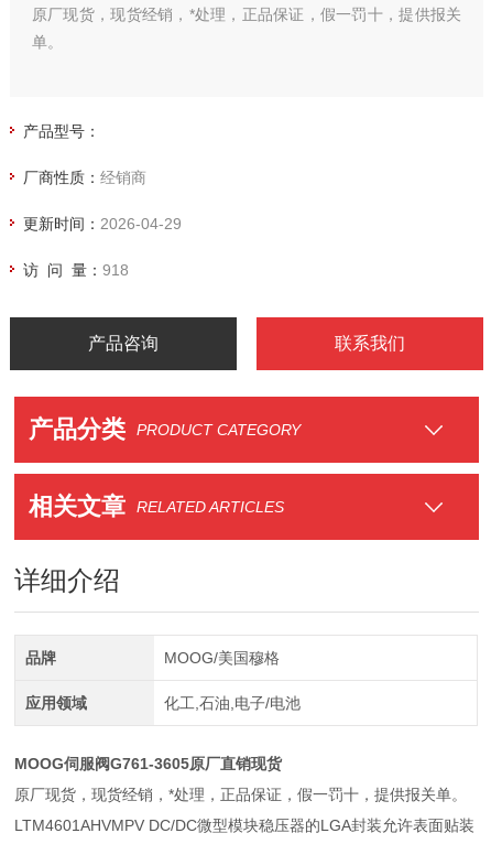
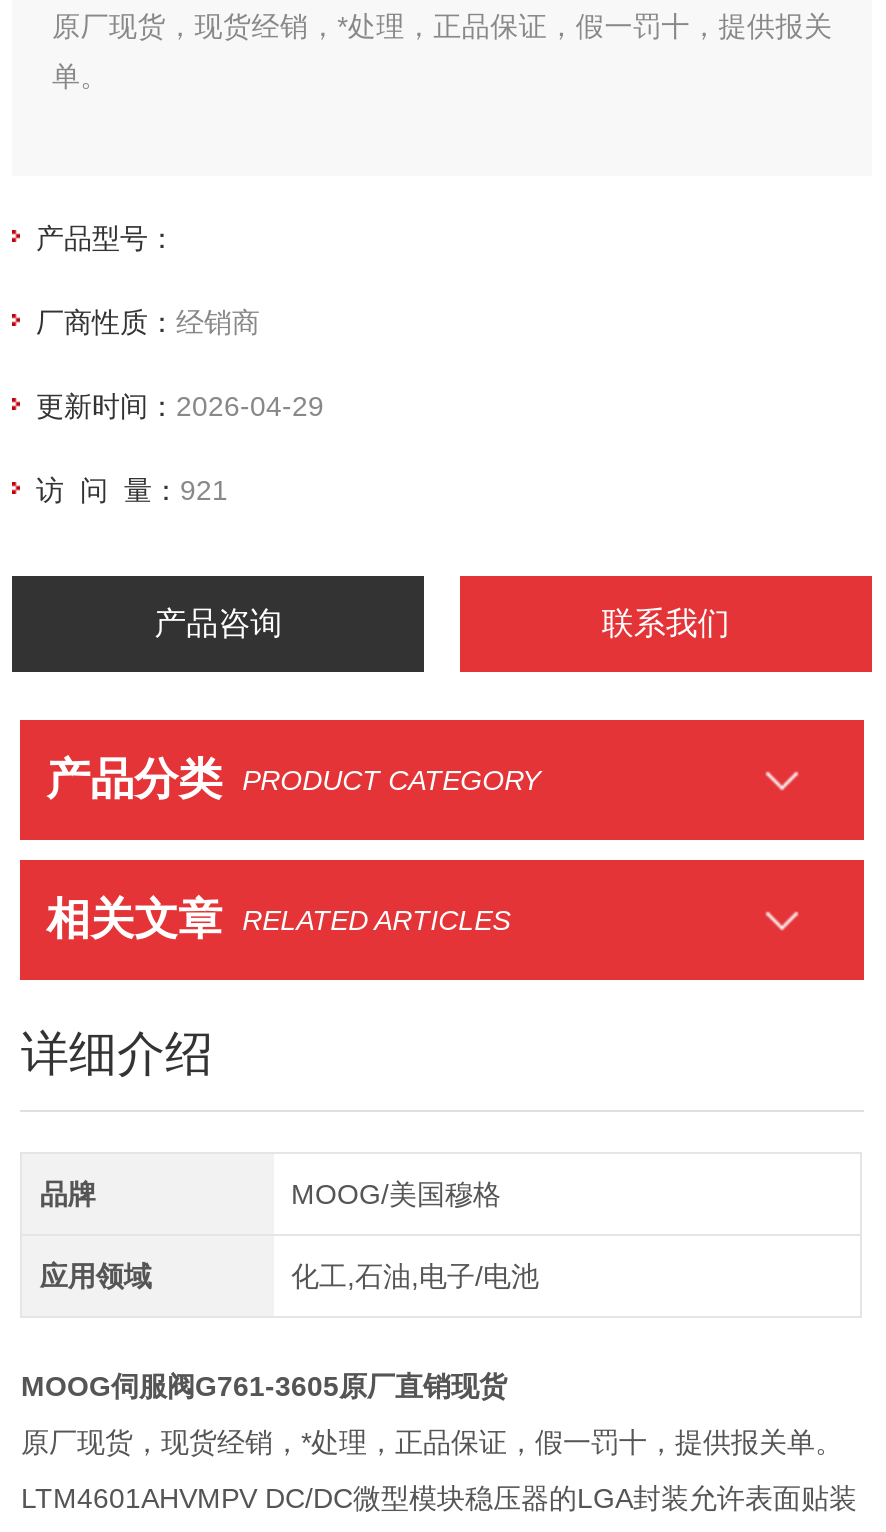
- 访 问 量：918
+ 访 问 量：921
